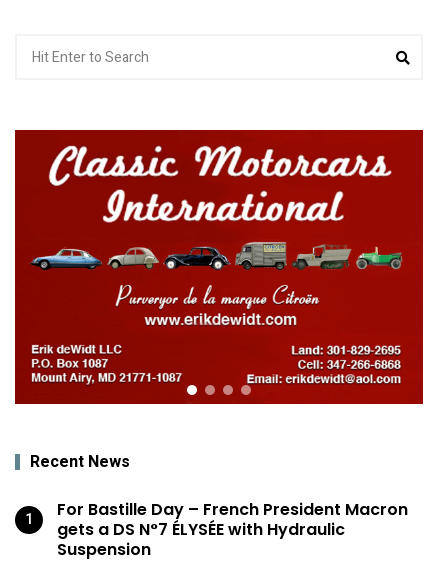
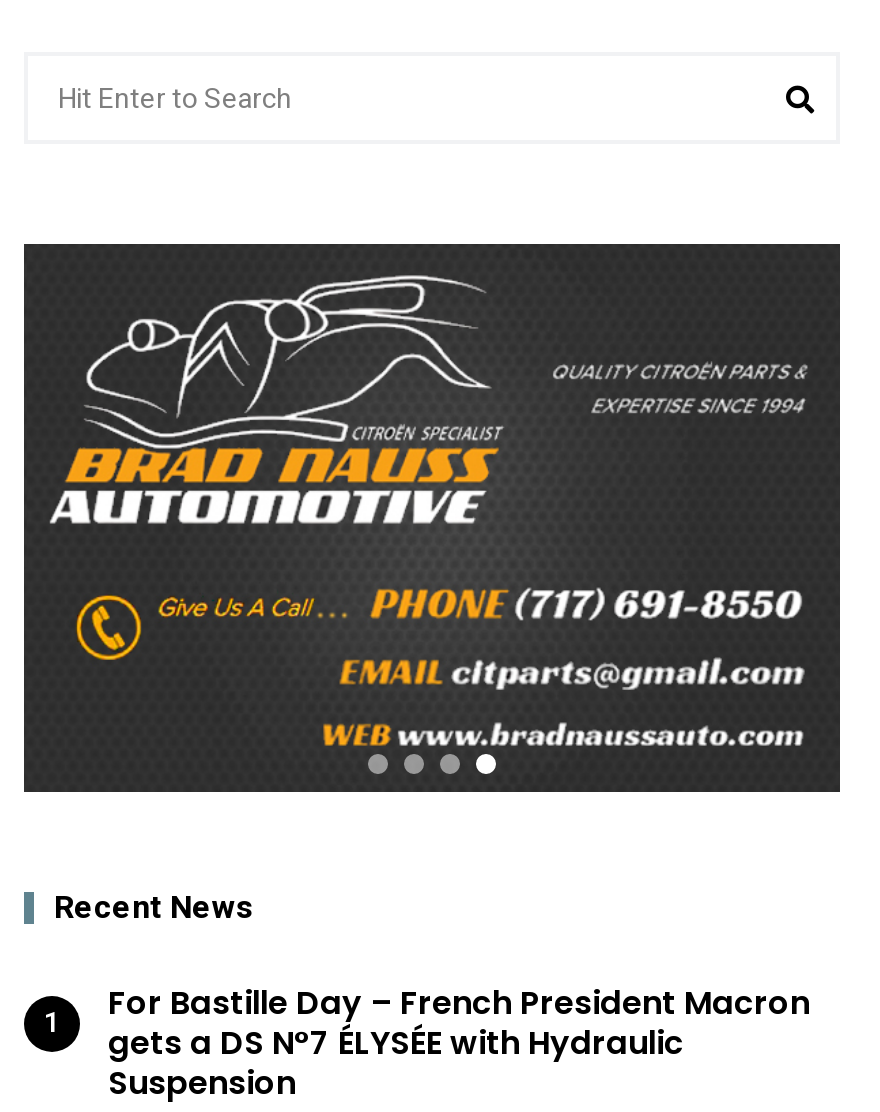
- [image]
+ [image]
